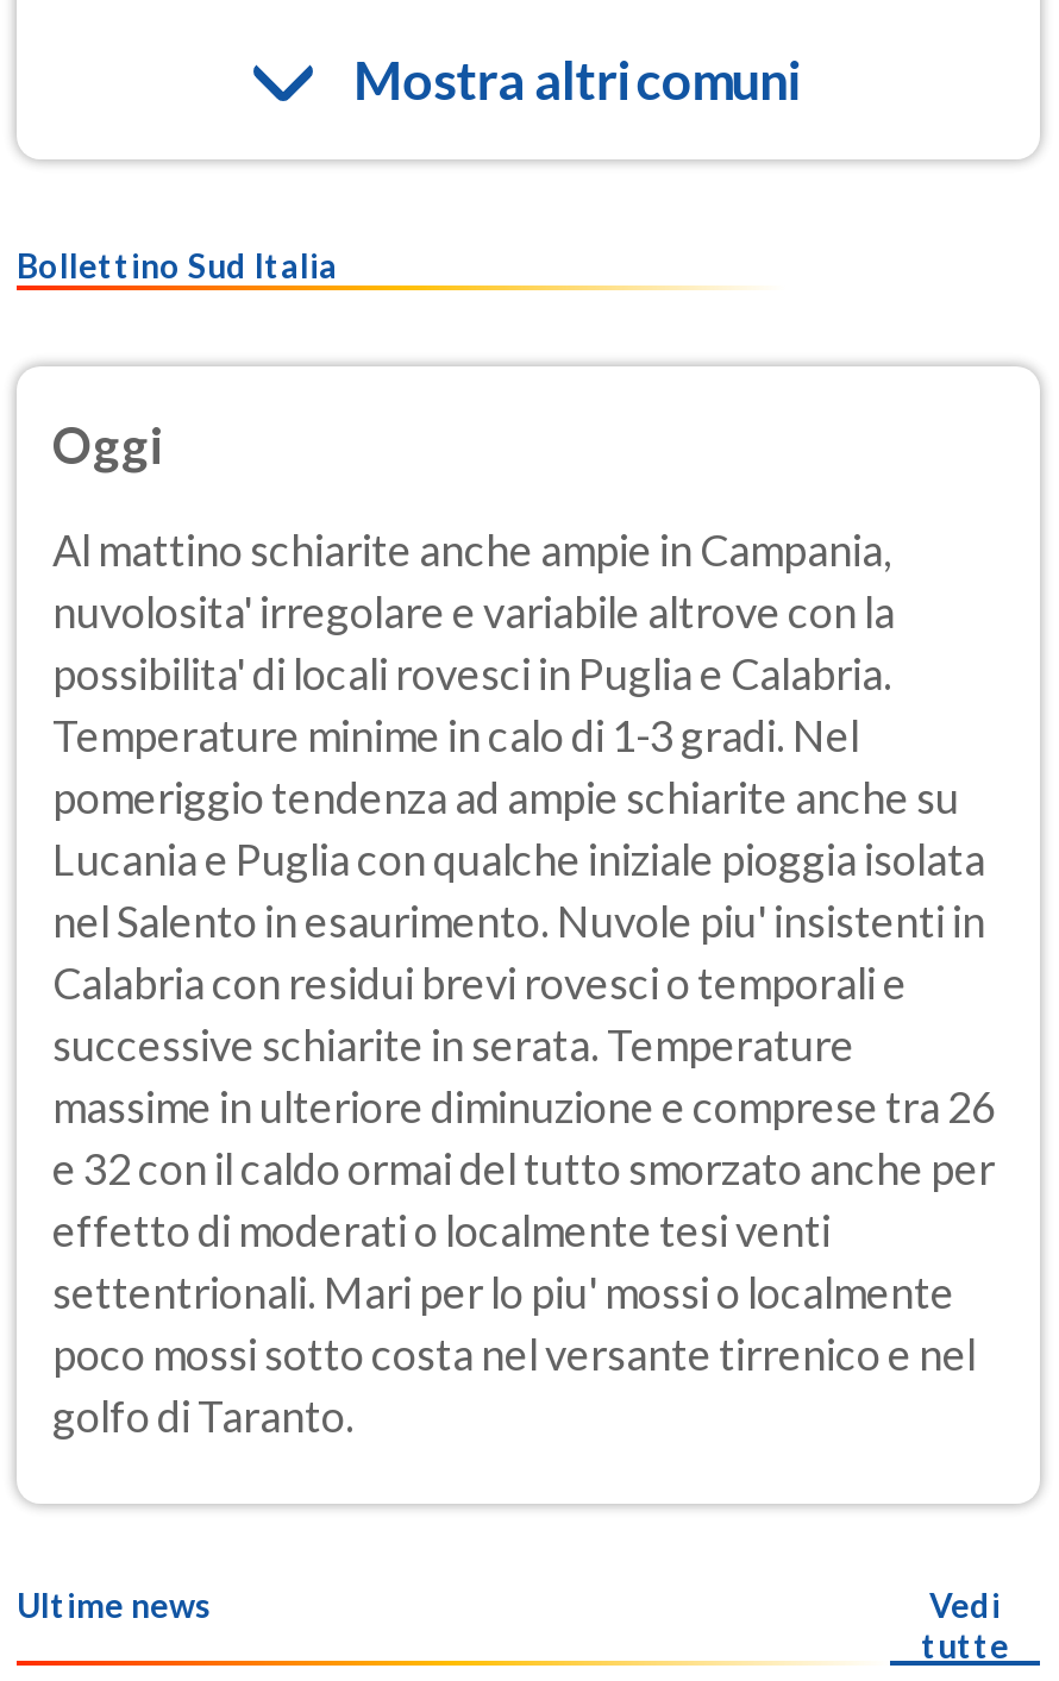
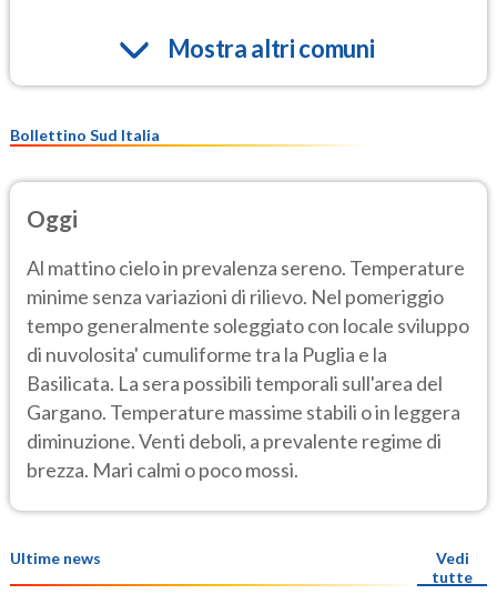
- Al mattino schiarite anche ampie in Campania,
- nuvolosita' irregolare e variabile altrove con la
- possibilita' di locali rovesci in Puglia e Calabria.
- Temperature minime in calo di 1-3 gradi. Nel
- pomeriggio tendenza ad ampie schiarite anche su
- Lucania e Puglia con qualche iniziale pioggia isolata
- nel Salento in esaurimento. Nuvole piu' insistenti in
- Calabria con residui brevi rovesci o temporali e
- successive schiarite in serata. Temperature
- massime in ulteriore diminuzione e comprese tra 26
- e 32 con il caldo ormai del tutto smorzato anche per
- effetto di moderati o localmente tesi venti
- settentrionali. Mari per lo piu' mossi o localmente
- poco mossi sotto costa nel versante tirrenico e nel
- golfo di Taranto.
+ Al mattino cielo in prevalenza sereno. Temperature
+ minime senza variazioni di rilievo. Nel pomeriggio
+ tempo generalmente soleggiato con locale sviluppo
+ di nuvolosita' cumuliforme tra la Puglia e la
+ Basilicata. La sera possibili temporali sull'area del
+ Gargano. Temperature massime stabili o in leggera
+ diminuzione. Venti deboli, a prevalente regime di
+ brezza. Mari calmi o poco mossi.
